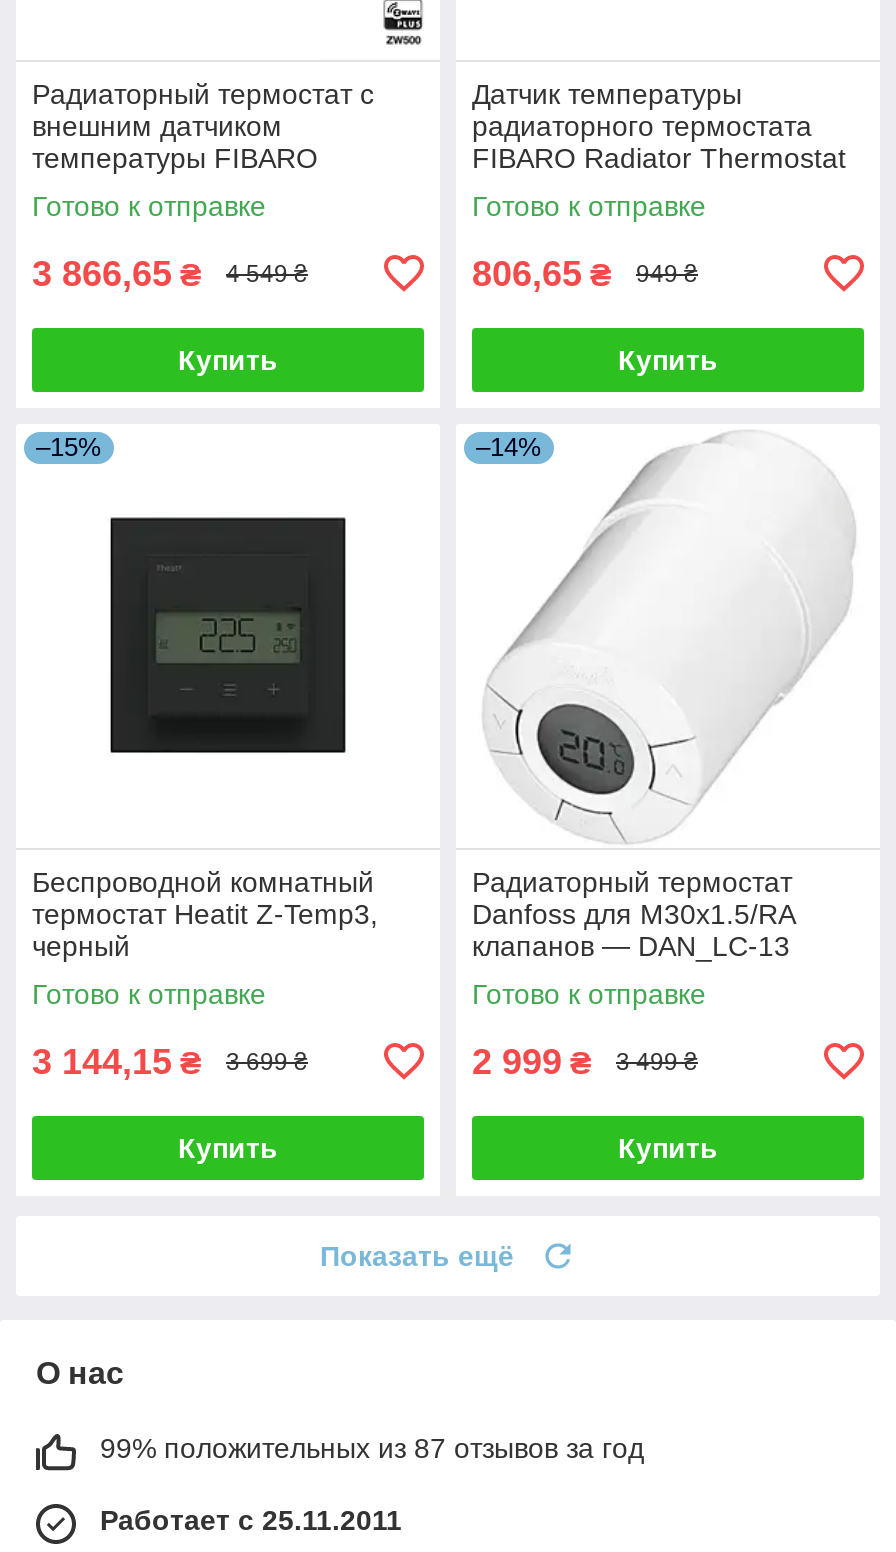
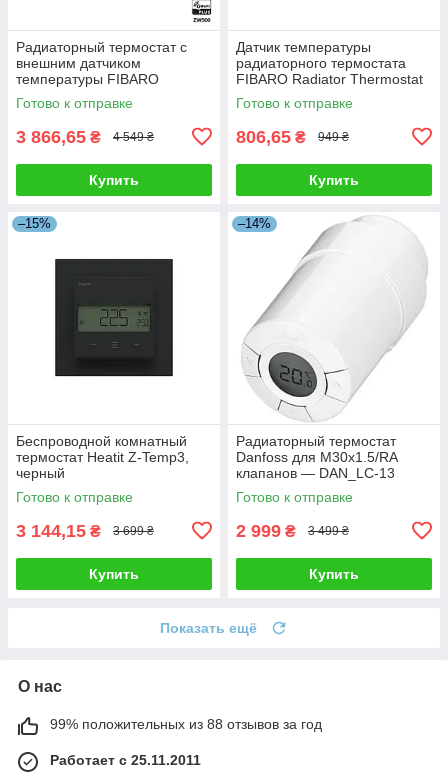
- 99% положительных из 87 отзывов за год
+ 99% положительных из 88 отзывов за год
